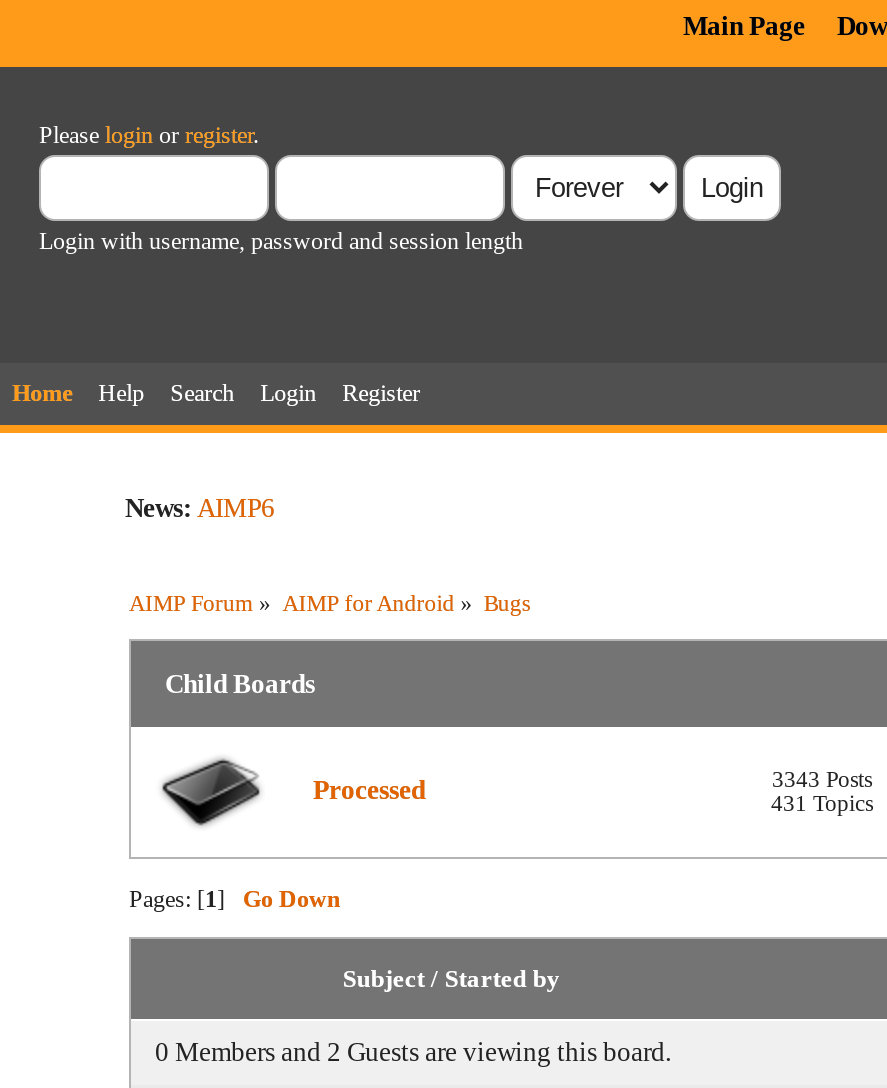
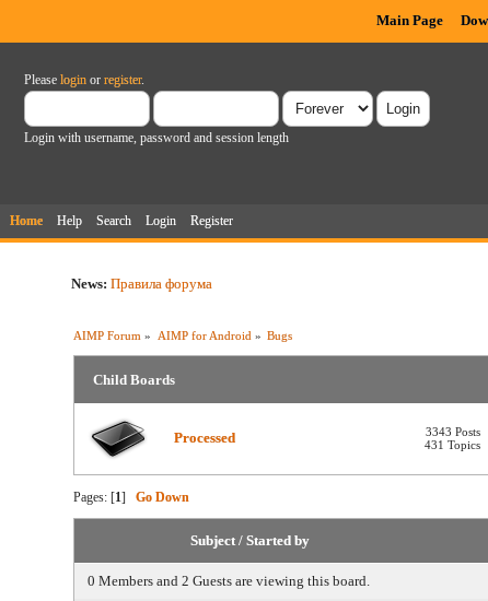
- News: AIMP6
+ News: Правила форума
